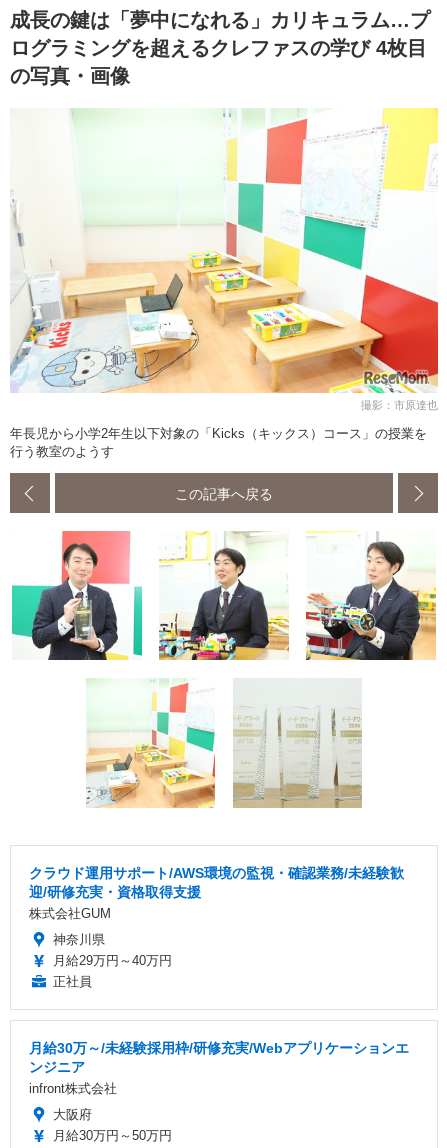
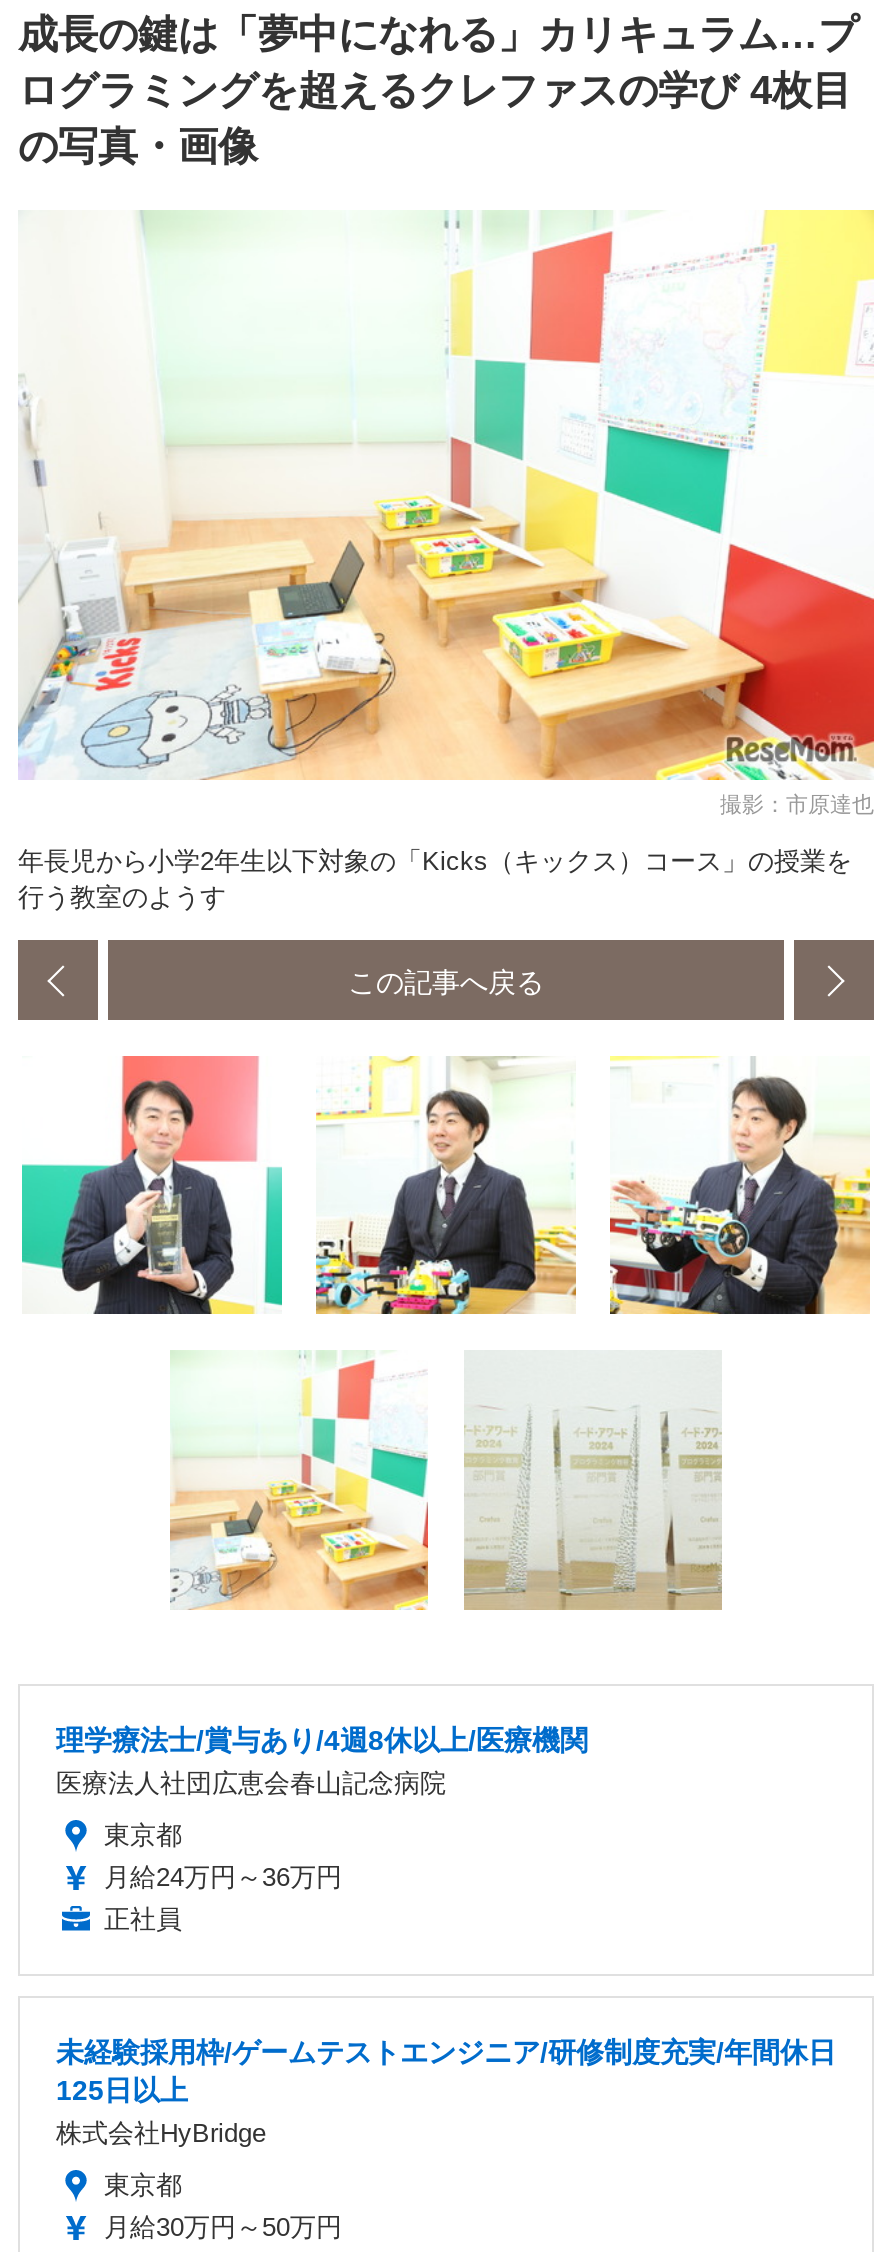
- クラウド運用サポート/AWS環境の監視・確認業務/未経験歓
- 迎/研修充実・資格取得支援
- 株式会社GUM
+ 理学療法士/賞与あり/4週8休以上/医療機関
+ 医療法人社団広恵会春山記念病院

- 神奈川県
- 月給29万円～40万円
+ 東京都
+ 月給24万円～36万円

- 月給30万～/未経験採用枠/研修充実/Webアプリケーションエ
- ンジニア
- infront株式会社
+ 未経験採用枠/ゲームテストエンジニア/研修制度充実/年間休日
+ 125日以上
+ 株式会社HyBridge

- 大阪府
+ 東京都
